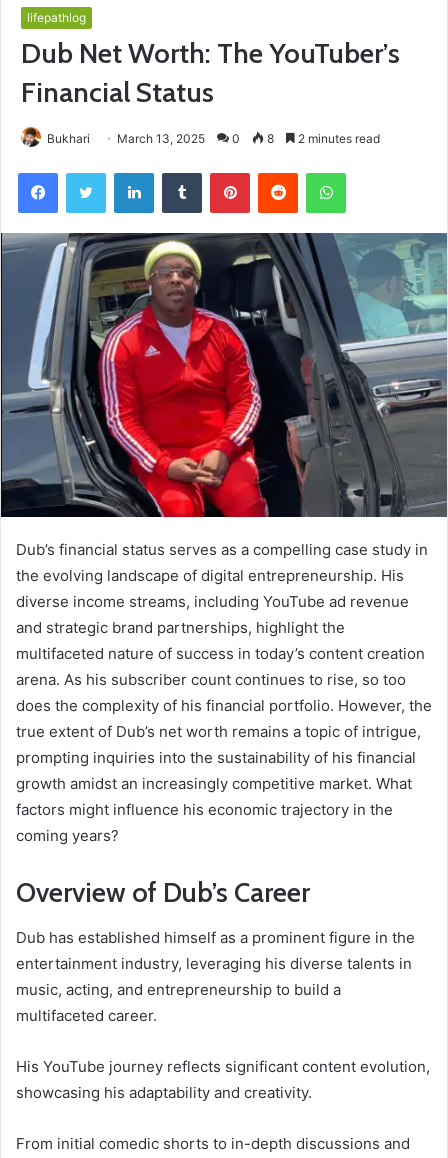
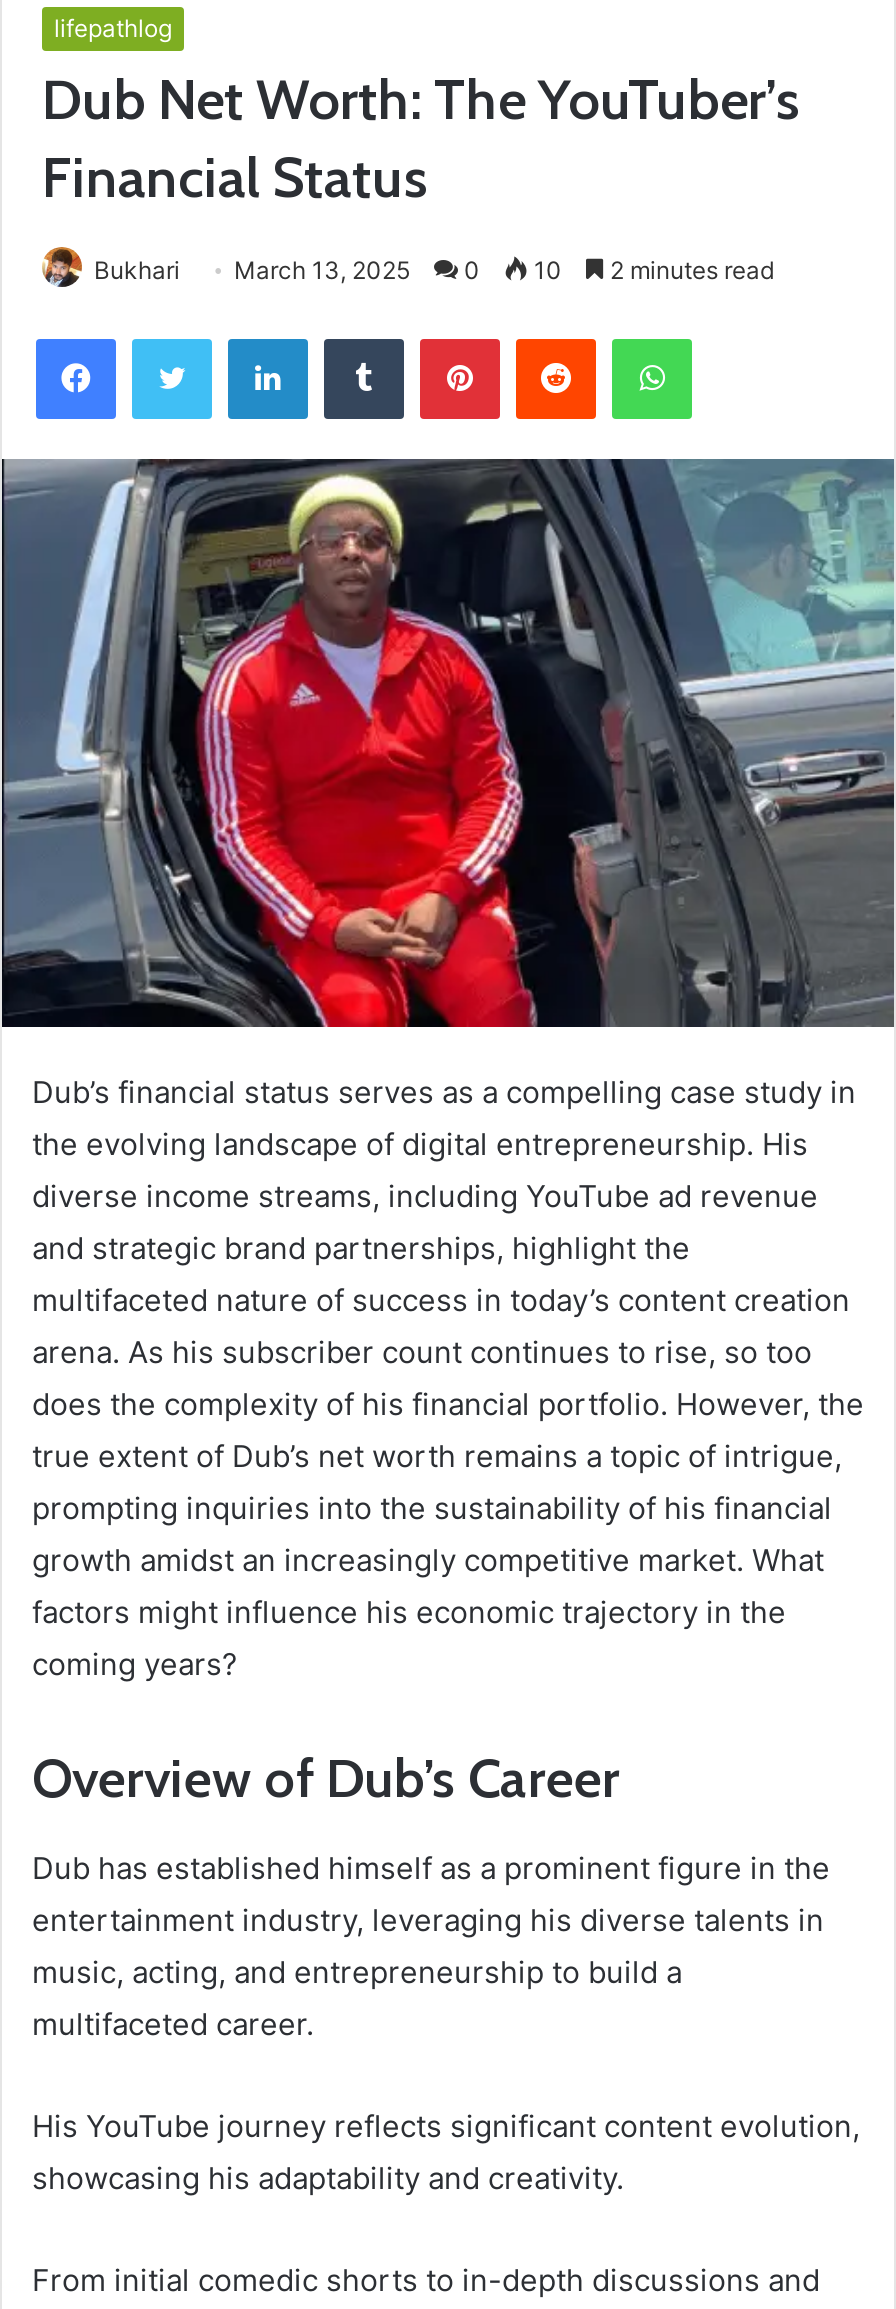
- Bukhari March 13, 2025 0 8 2 minutes read
+ Bukhari March 13, 2025 0 10 2 minutes read
